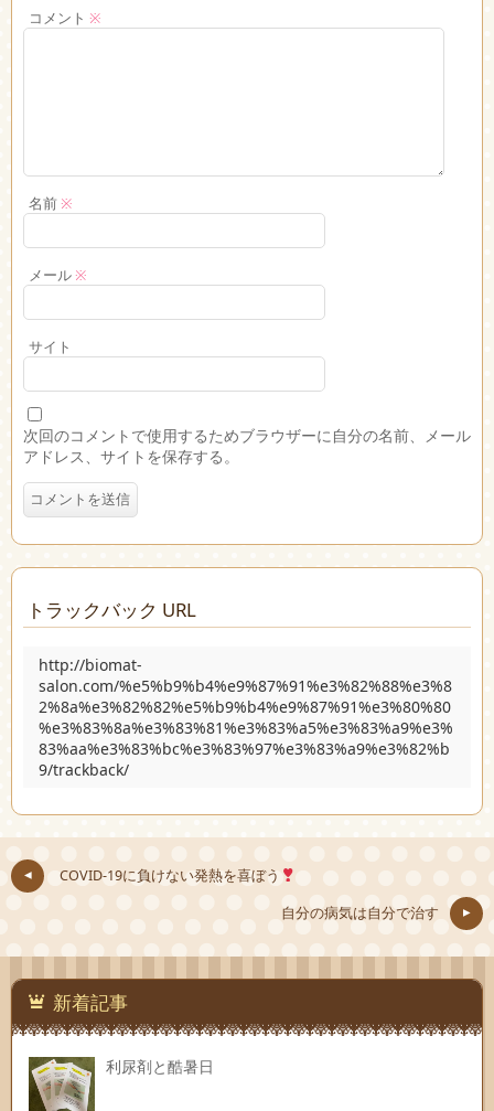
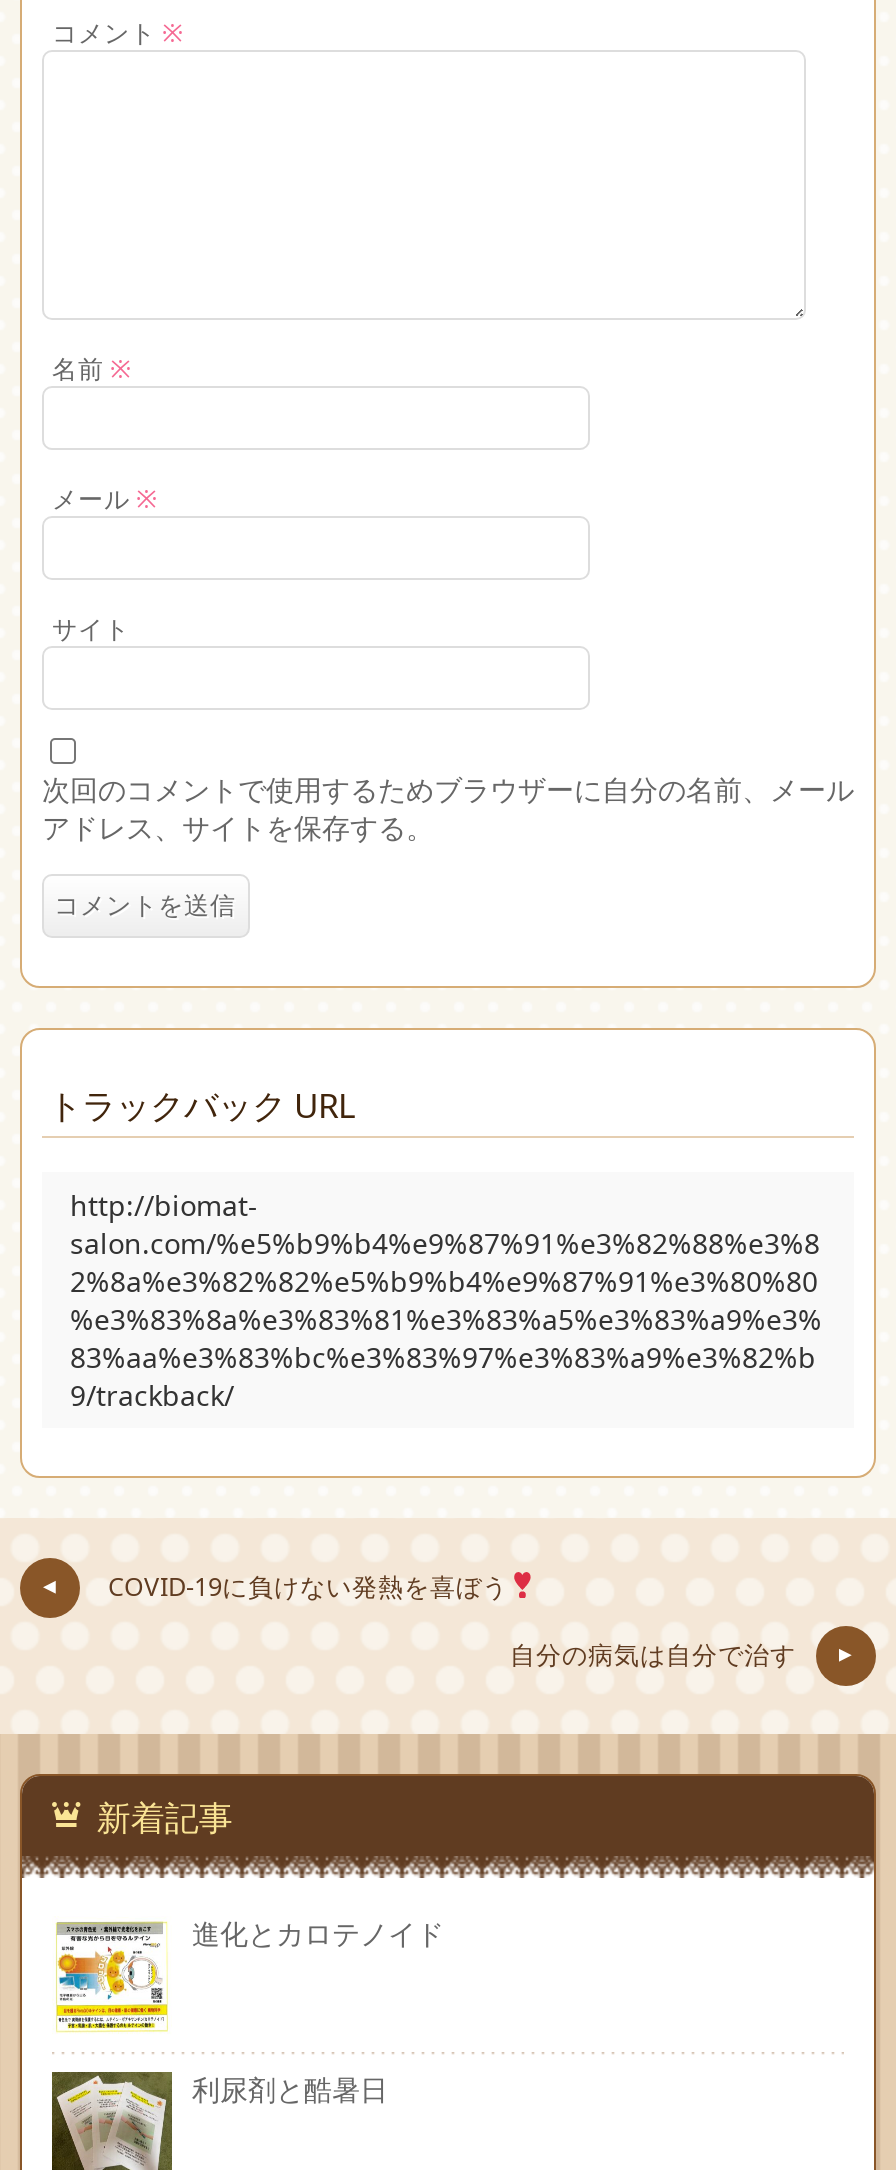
+ [image]
+ 進化とカロテノイド
